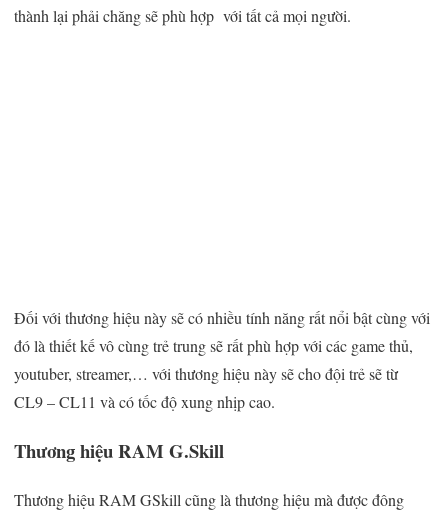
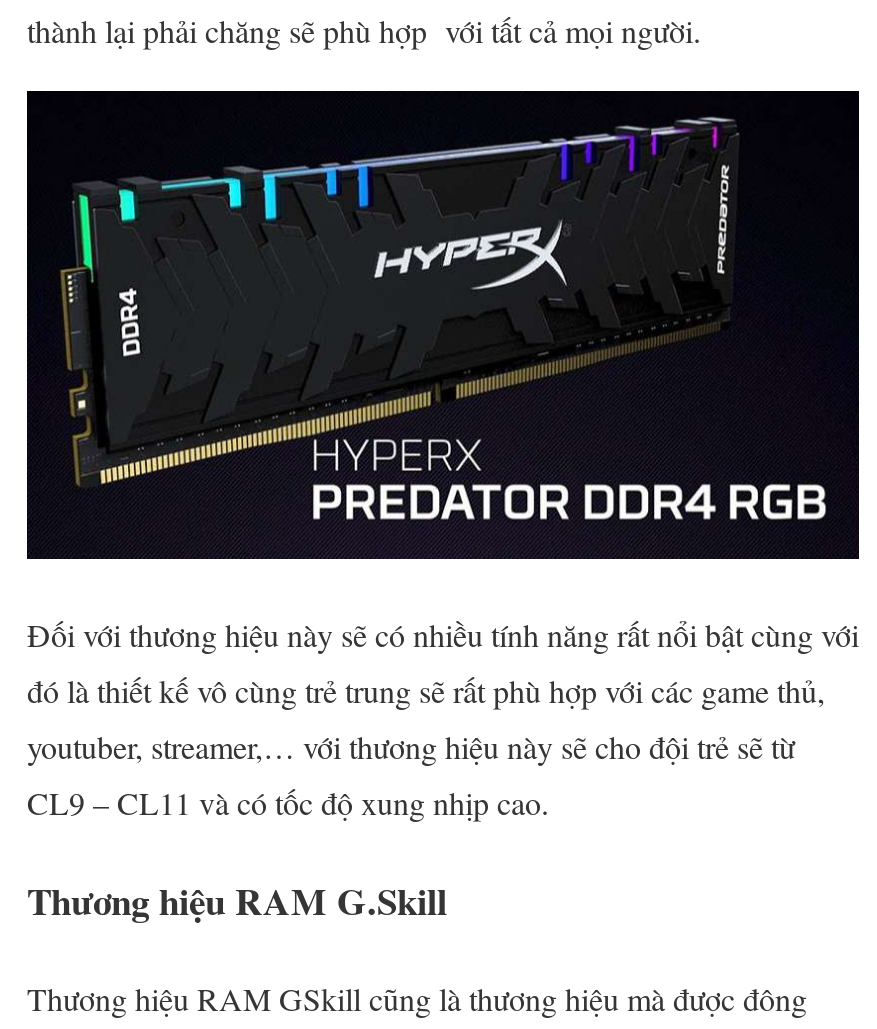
+ [image]
